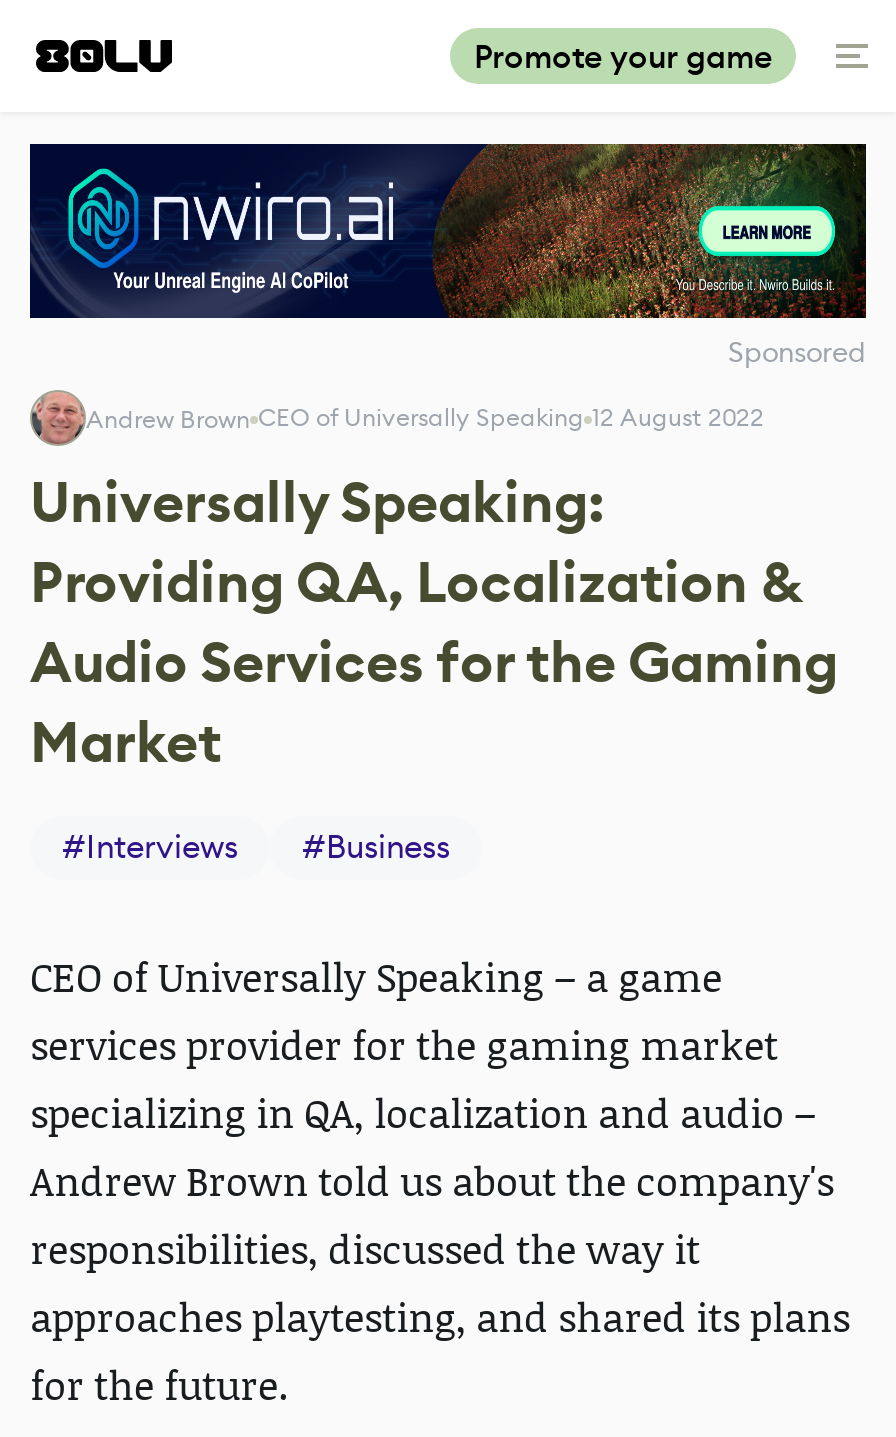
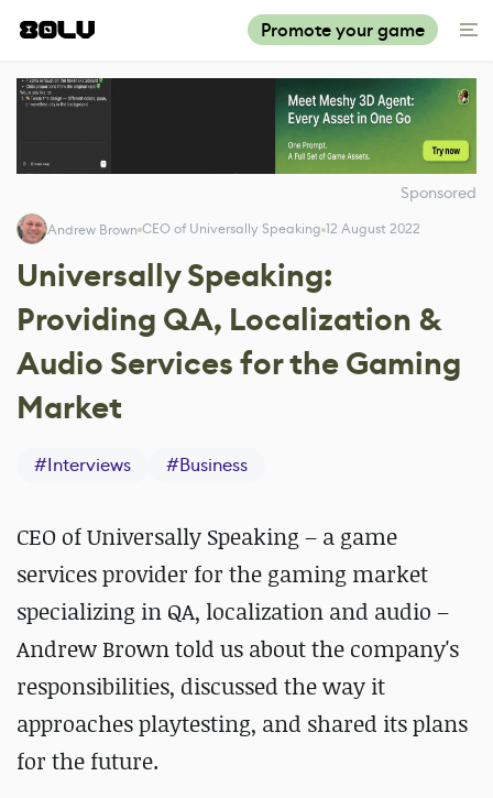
- [image]
+ [image]
